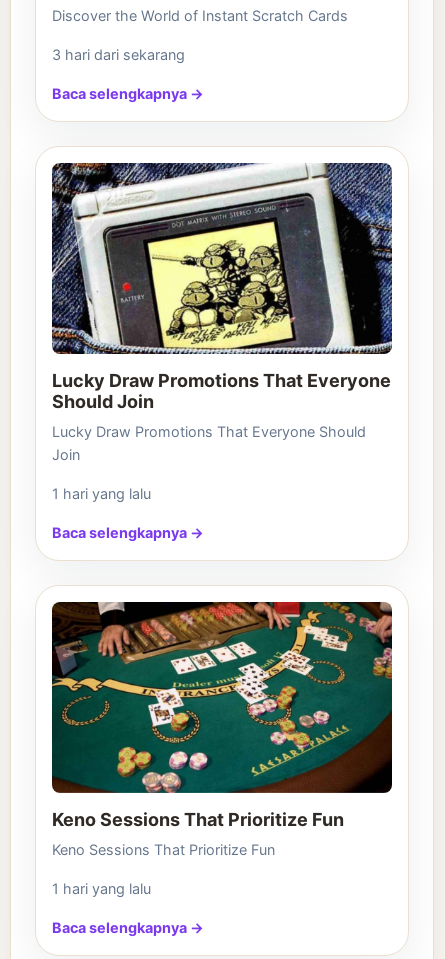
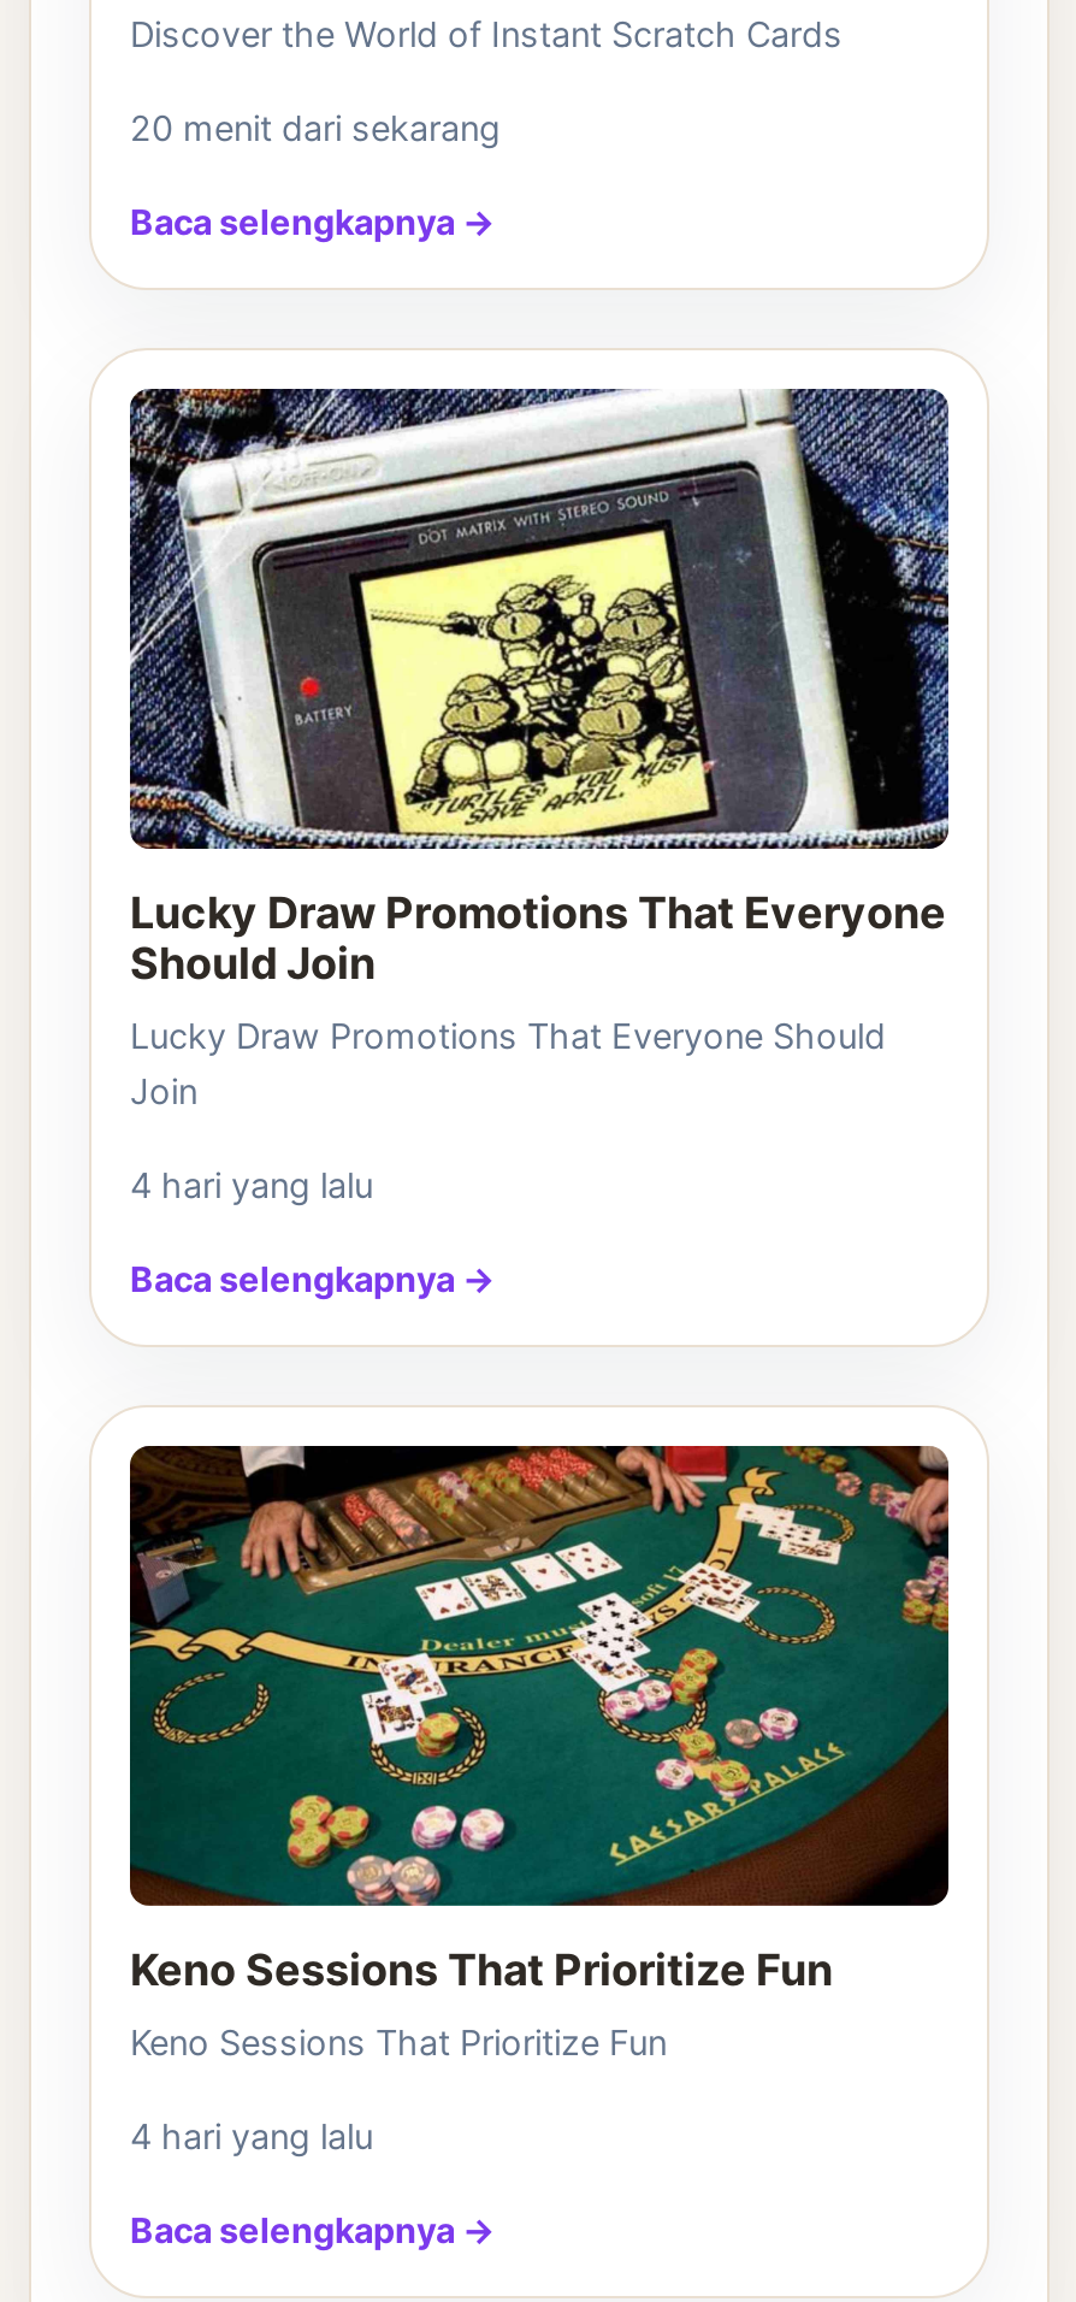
- 3 hari dari sekarang
+ 20 menit dari sekarang

- 1 hari yang lalu
+ 4 hari yang lalu

- 1 hari yang lalu
+ 4 hari yang lalu
